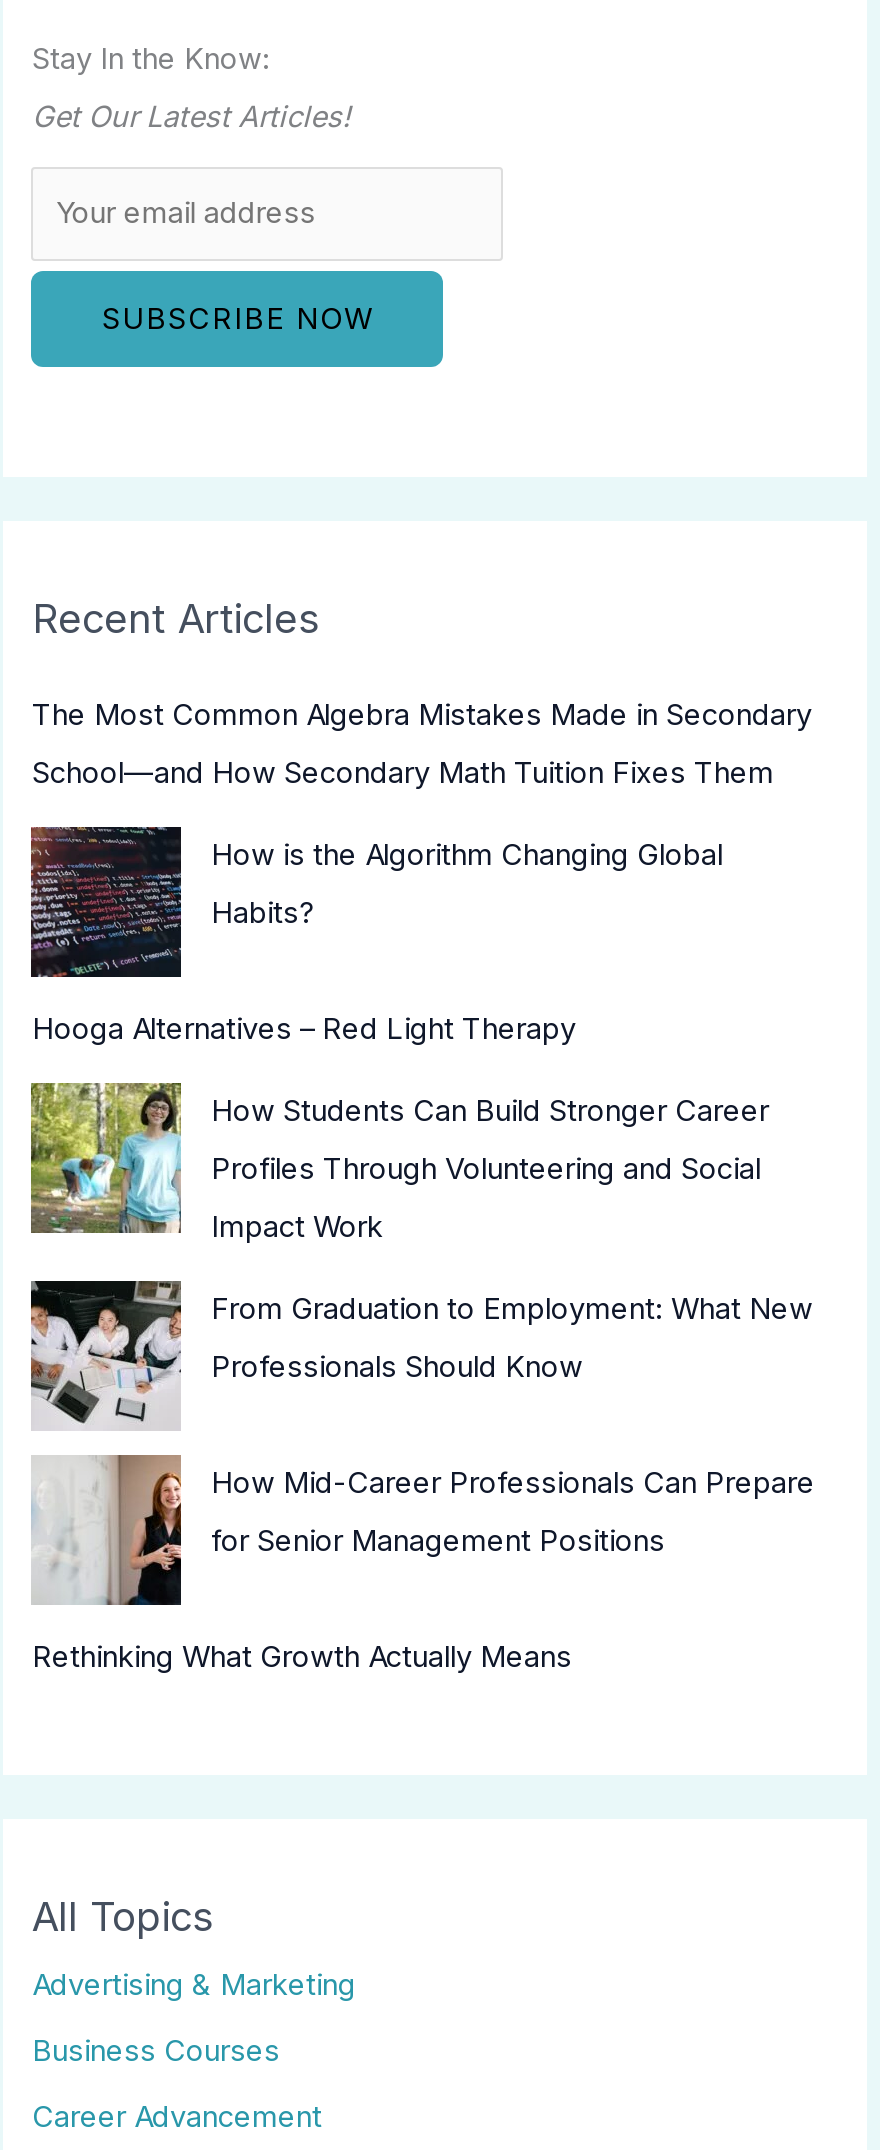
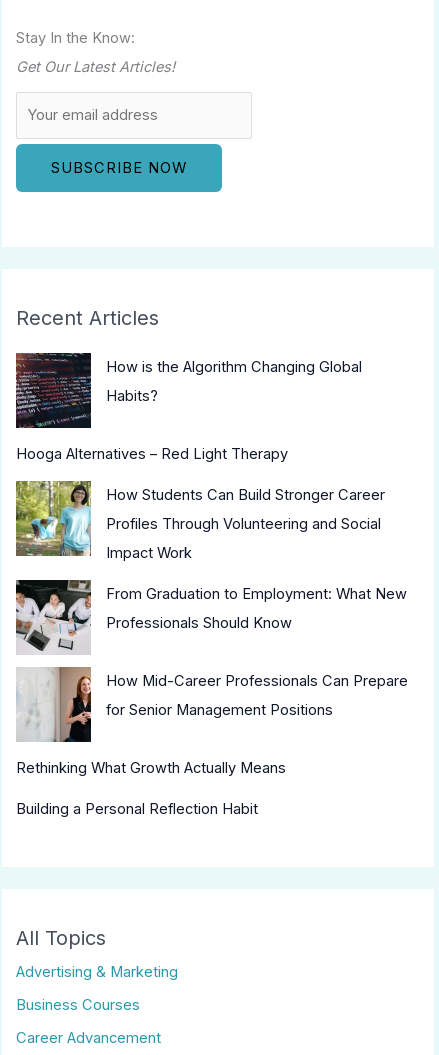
- The Most Common Algebra Mistakes Made in Secondary
- School—and How Secondary Math Tuition Fixes Them

moved up: [image] | How is the Algorithm Changing Global | Habits? | ... | for Senior Management Positions | Rethinking What Growth Actually Means

+ Building a Personal Reflection Habit
